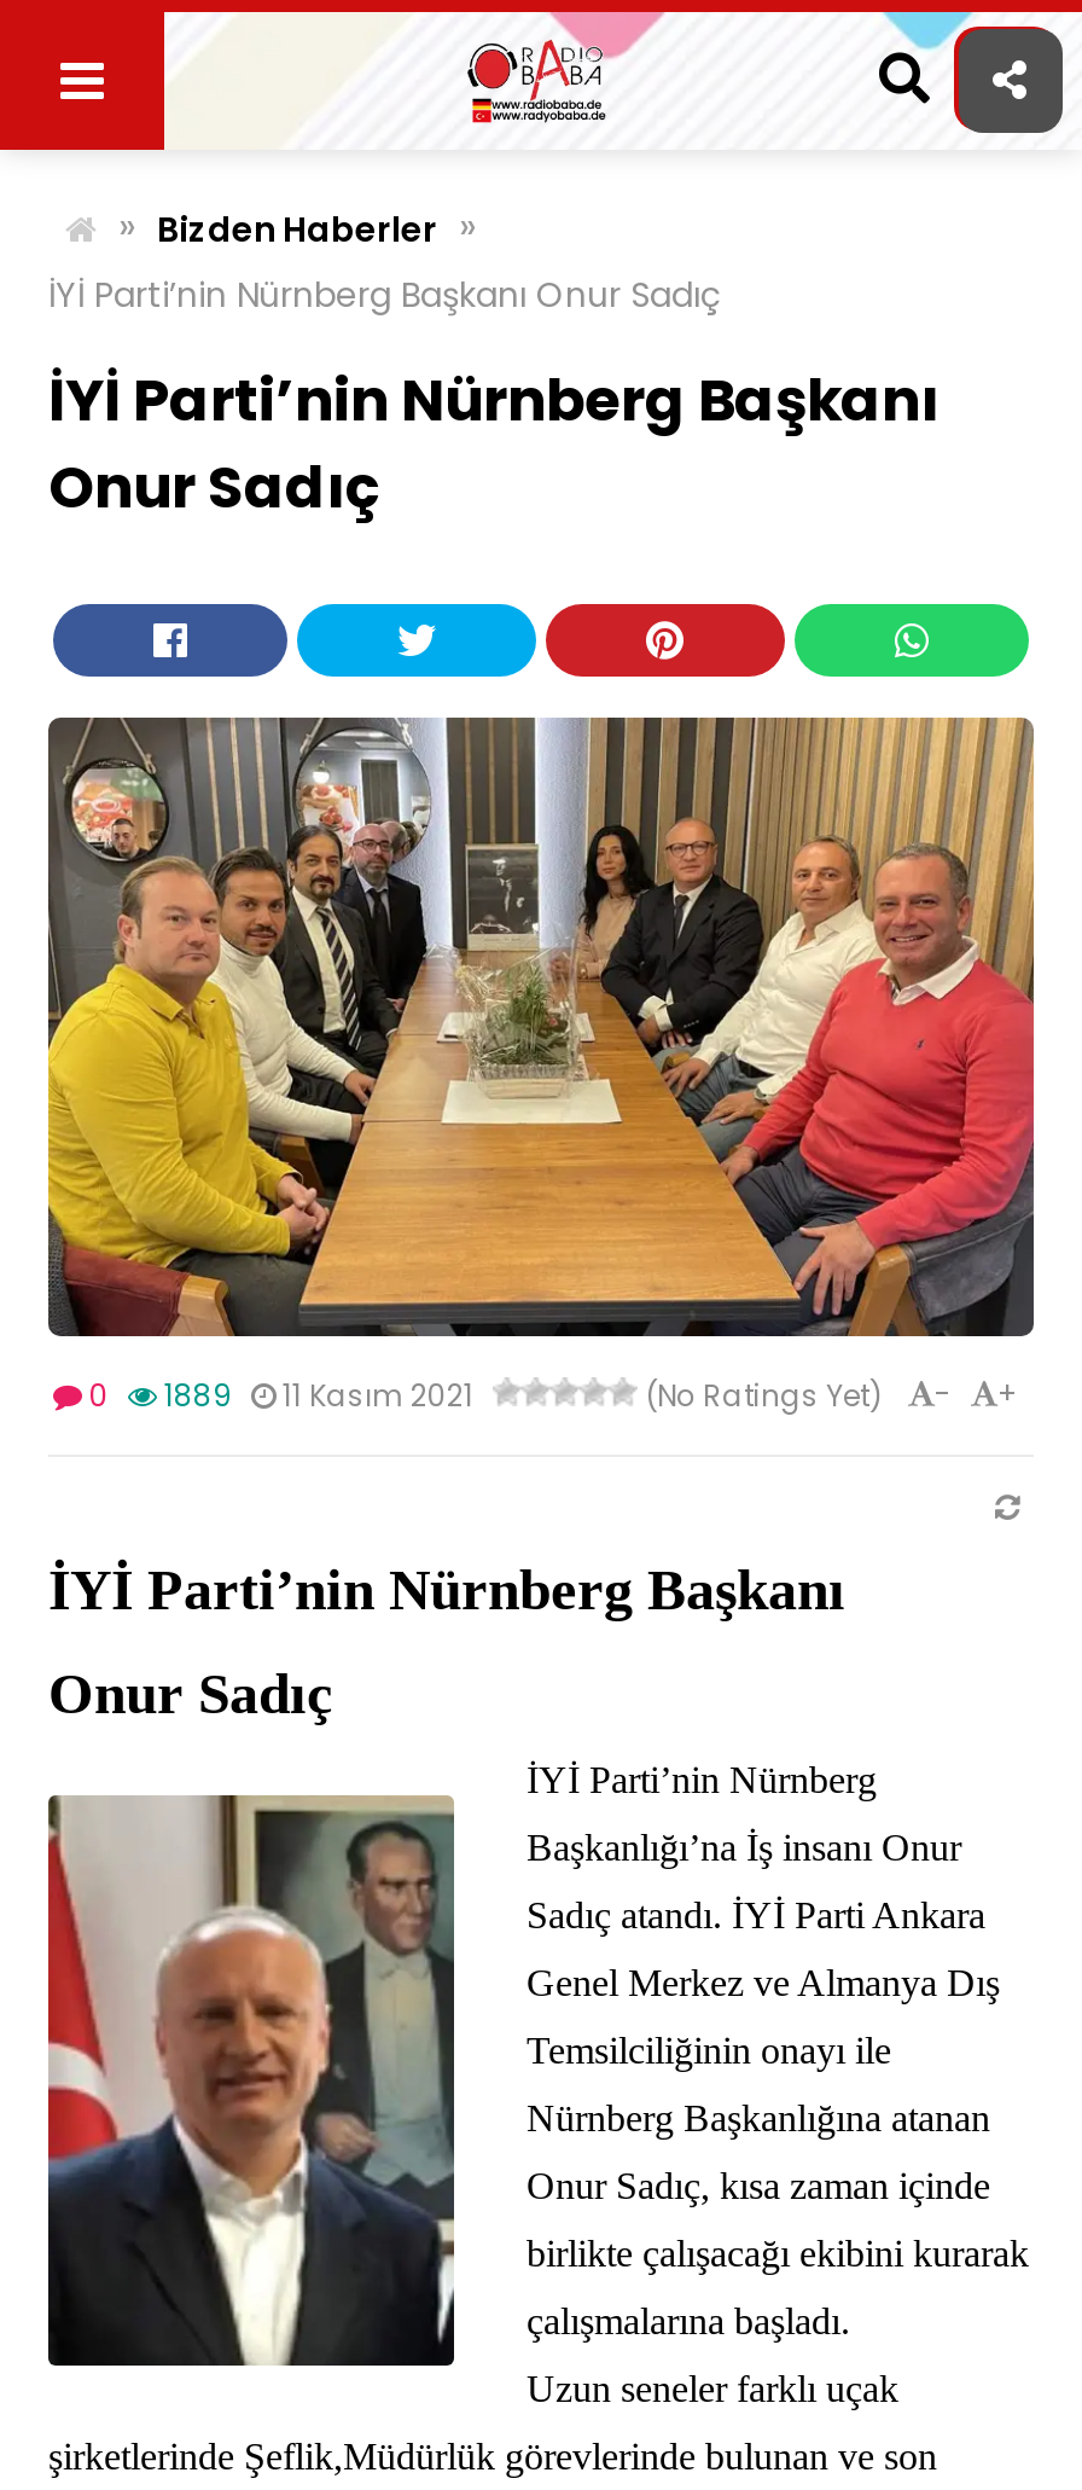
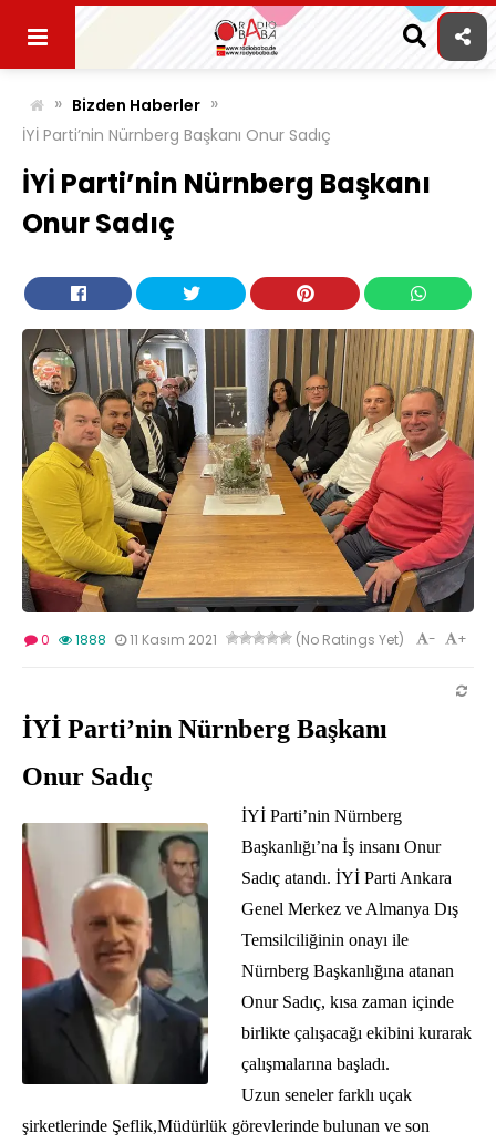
- 0 1889 11 Kasım 2021
+ 0 1888 11 Kasım 2021
